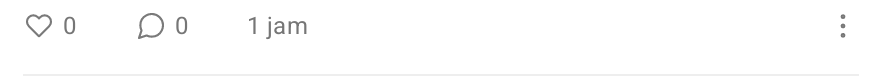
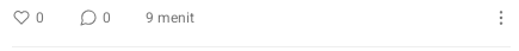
- 0 1 jam
+ 0 9 menit
